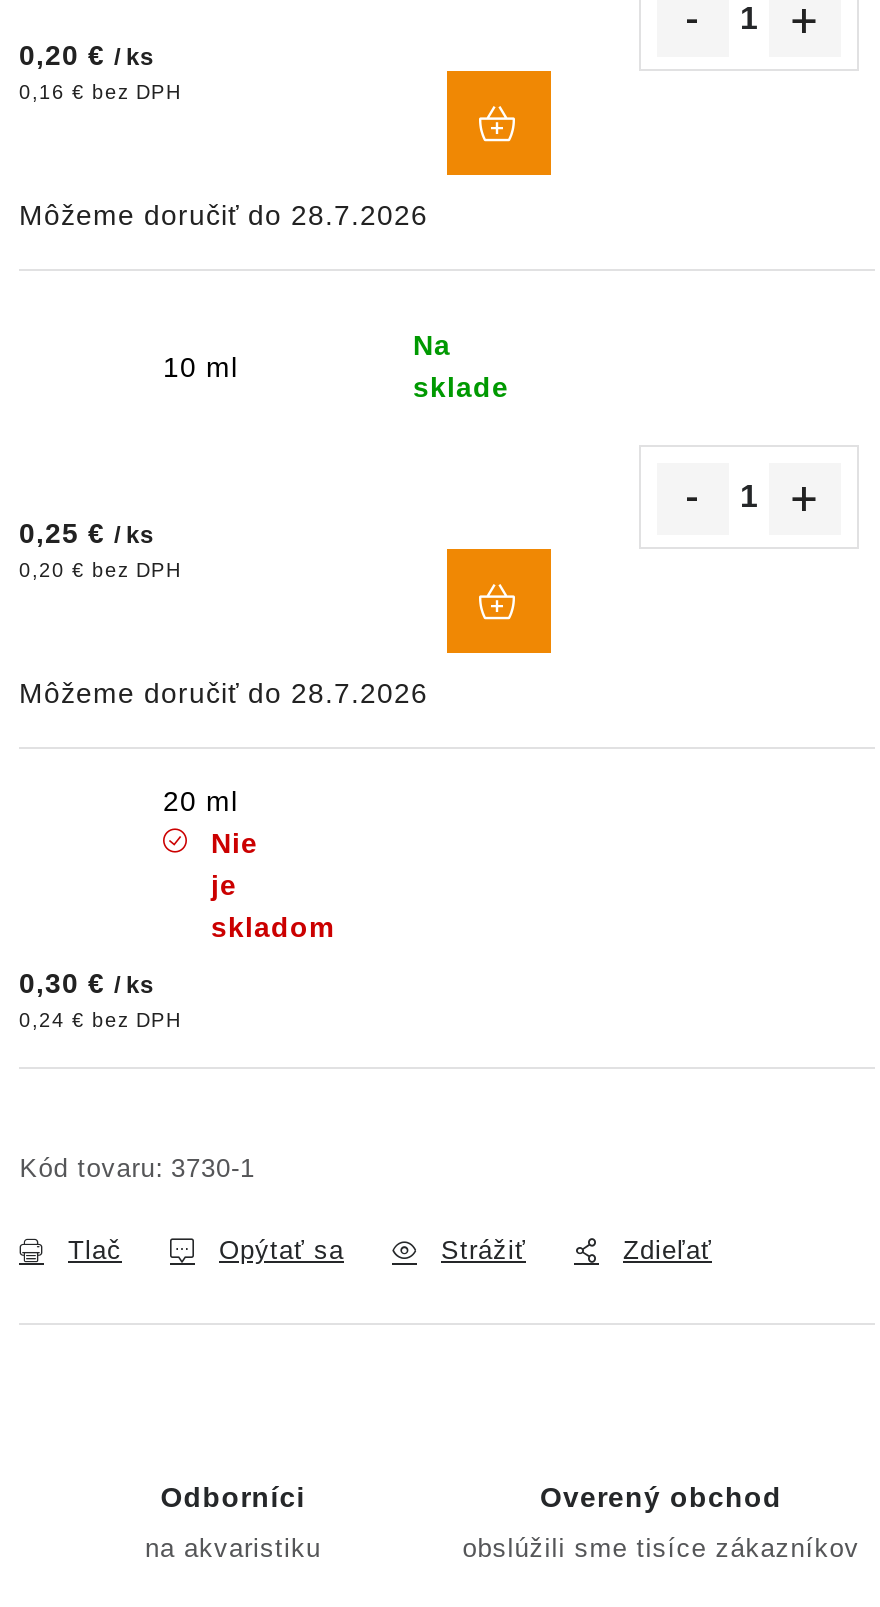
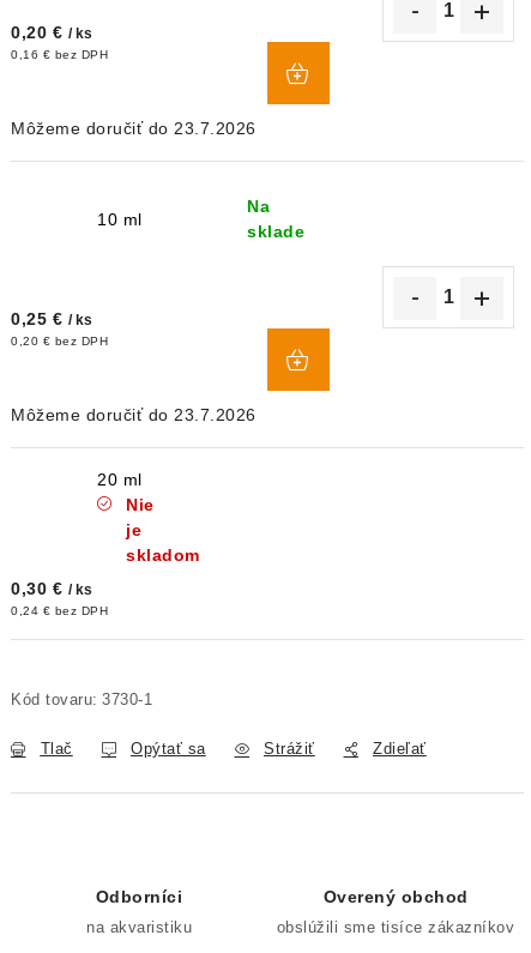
- 28.7.2026
+ 23.7.2026

- 28.7.2026
+ 23.7.2026
